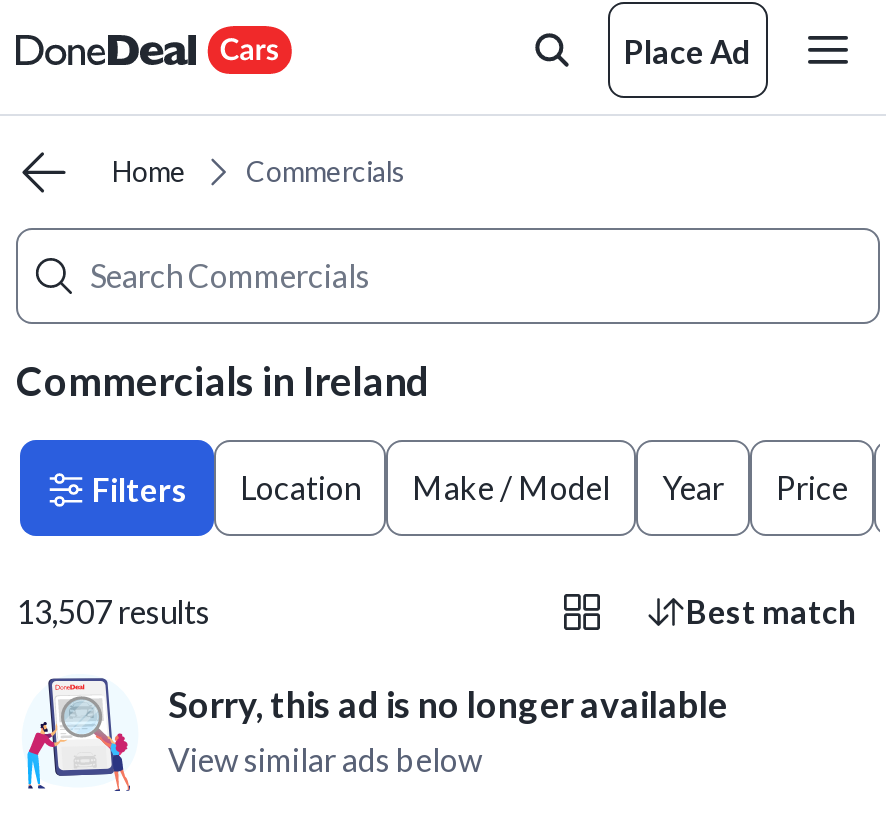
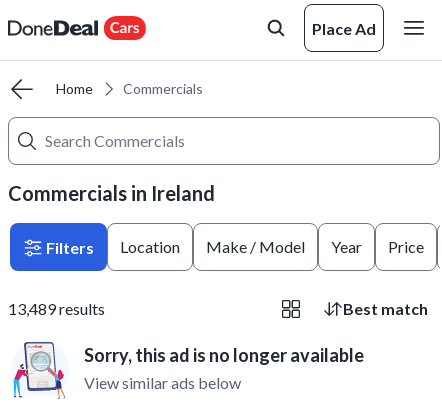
- 13,507 results
+ 13,489 results
